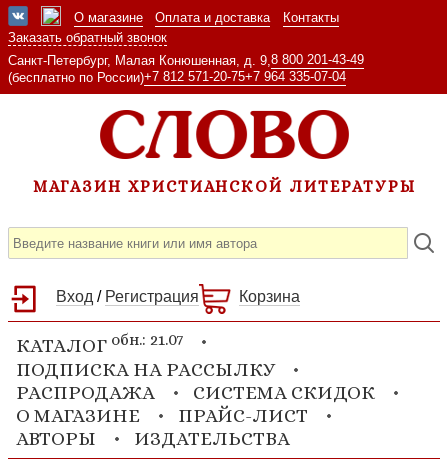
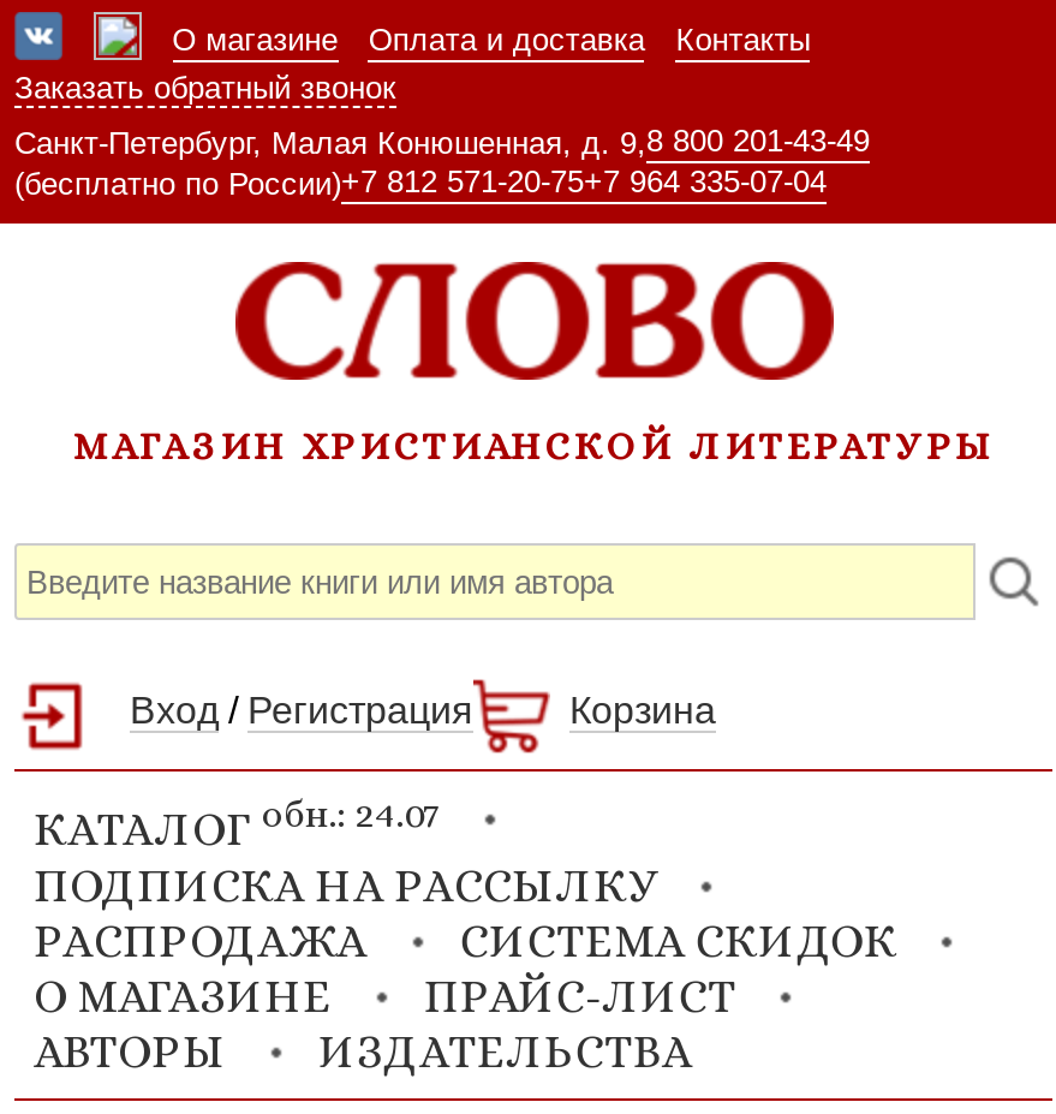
- КАТАЛОГ обн.: 21.07
+ КАТАЛОГ обн.: 24.07
